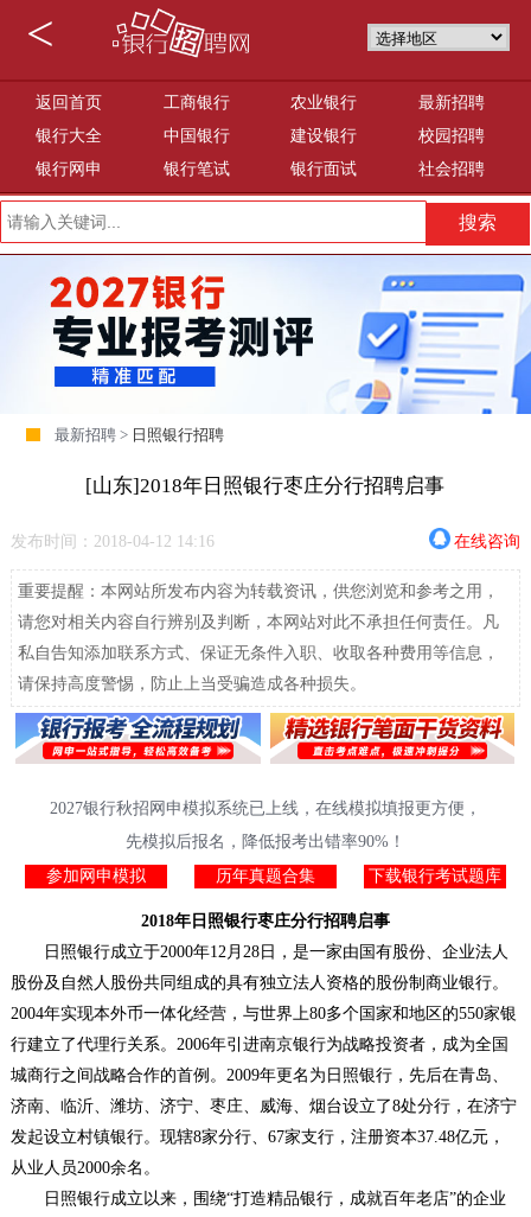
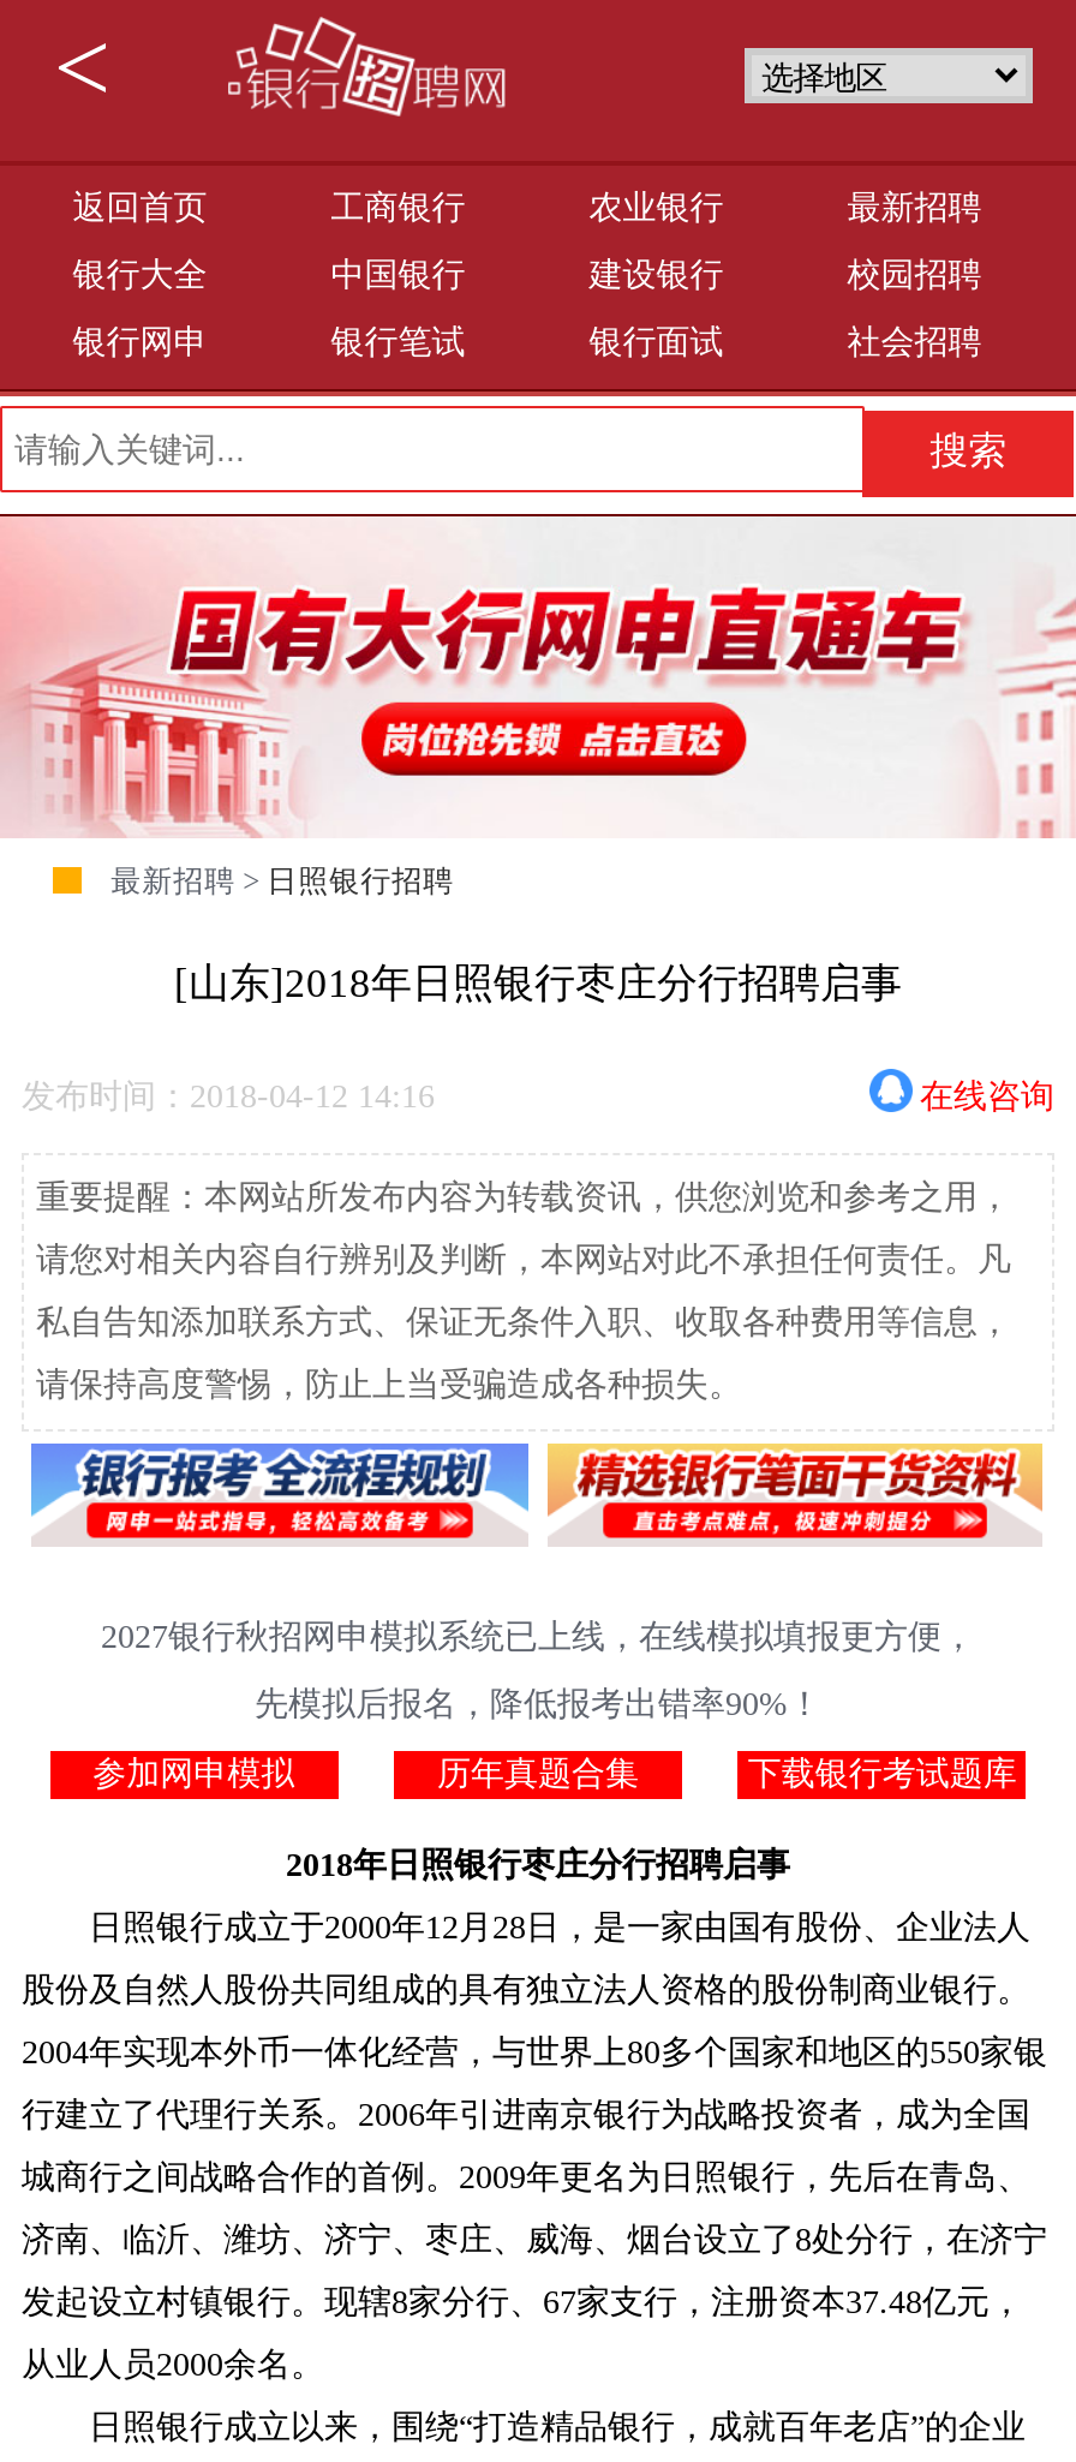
- [image]
+ [image]
